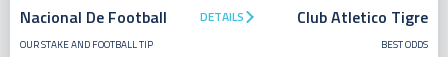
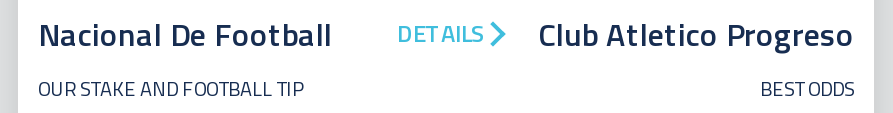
- Club Atletico Tigre
+ Club Atletico Progreso
